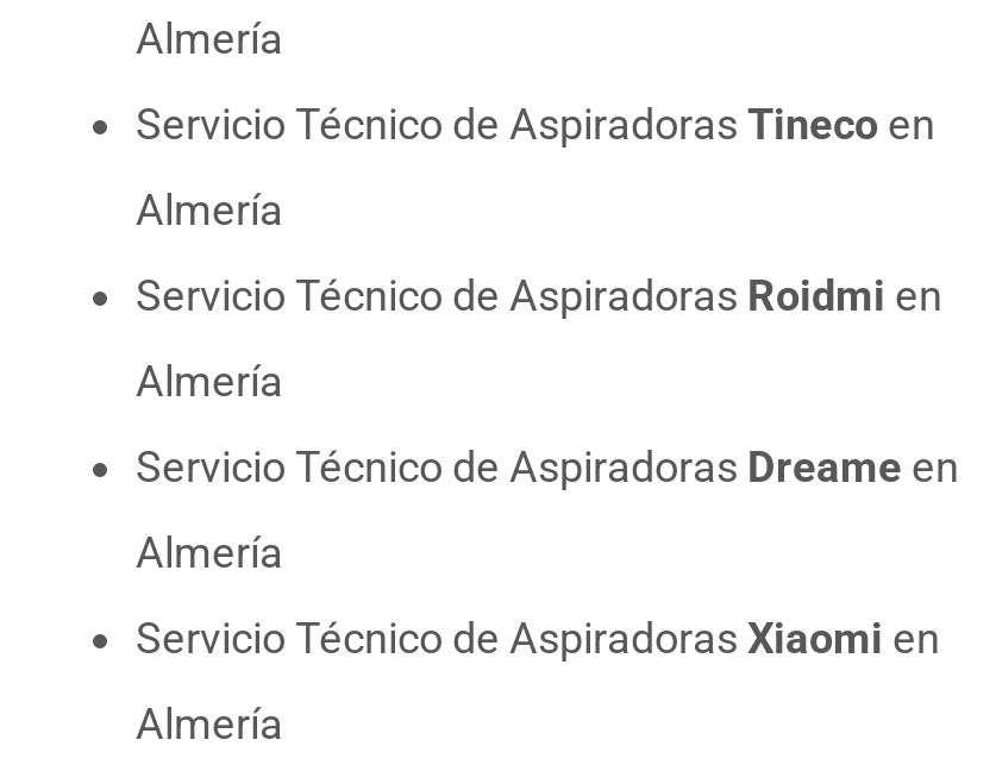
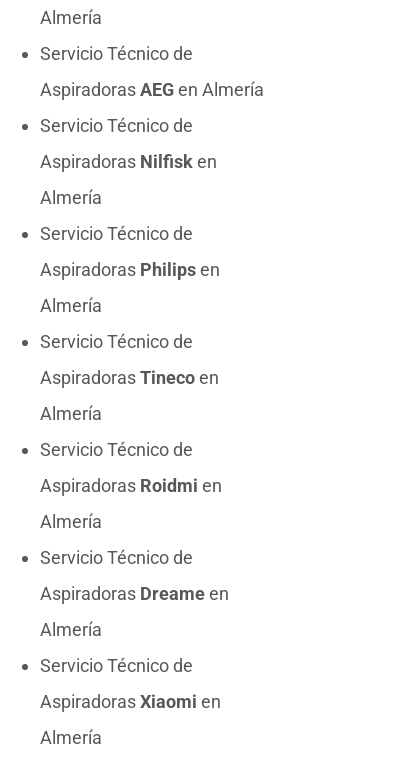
- Servicio Técnico de Aspiradoras Tineco en
+ Servicio Técnico de
+ Aspiradoras AEG en Almería
+ Servicio Técnico de
+ Aspiradoras Nilfisk en

- Servicio Técnico de Aspiradoras Roidmi en
+ Servicio Técnico de
+ Aspiradoras Philips en

- Servicio Técnico de Aspiradoras Dreame en
+ Servicio Técnico de
+ Aspiradoras Tineco en

- Servicio Técnico de Aspiradoras Xiaomi en
+ Servicio Técnico de
+ Aspiradoras Roidmi en
+ Almería
+ Servicio Técnico de
+ Aspiradoras Dreame en
+ Almería
+ Servicio Técnico de
+ Aspiradoras Xiaomi en
